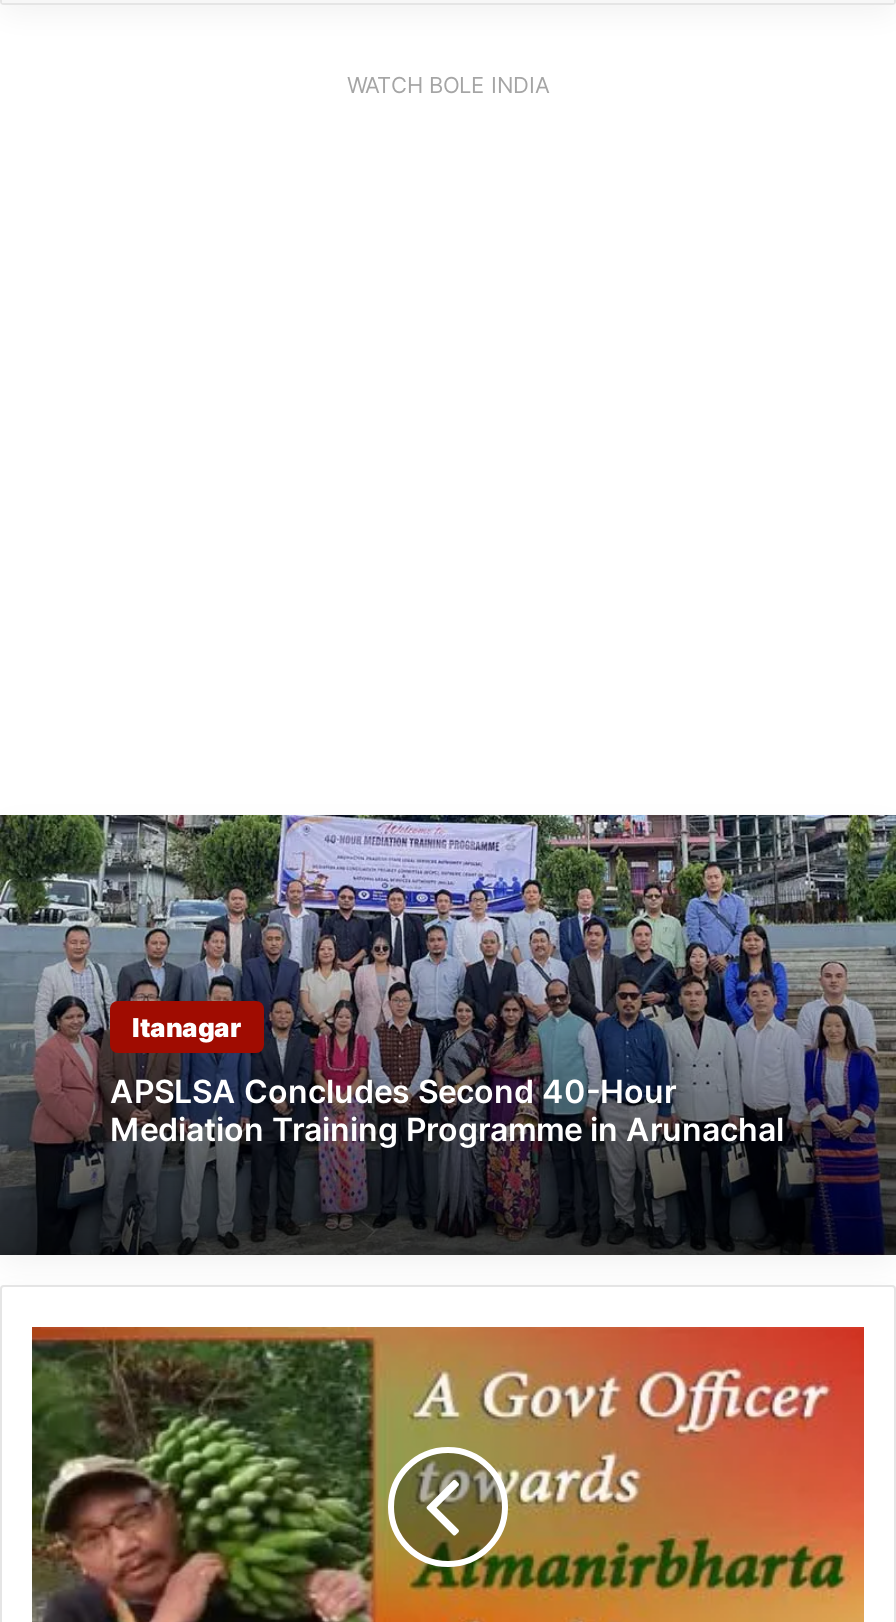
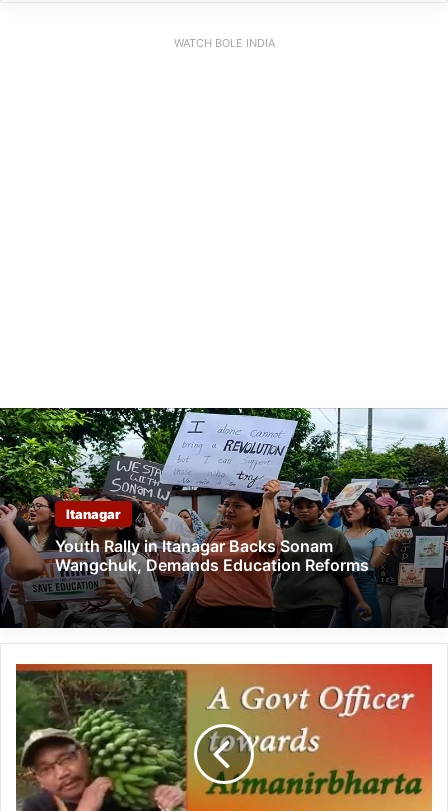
- [image]
- APSLSA Concludes Second 40-Hour
- Mediation Training Programme in Arunachal
+ [image]
+ Youth Rally in Itanagar Backs Sonam
+ Wangchuk, Demands Education Reforms
